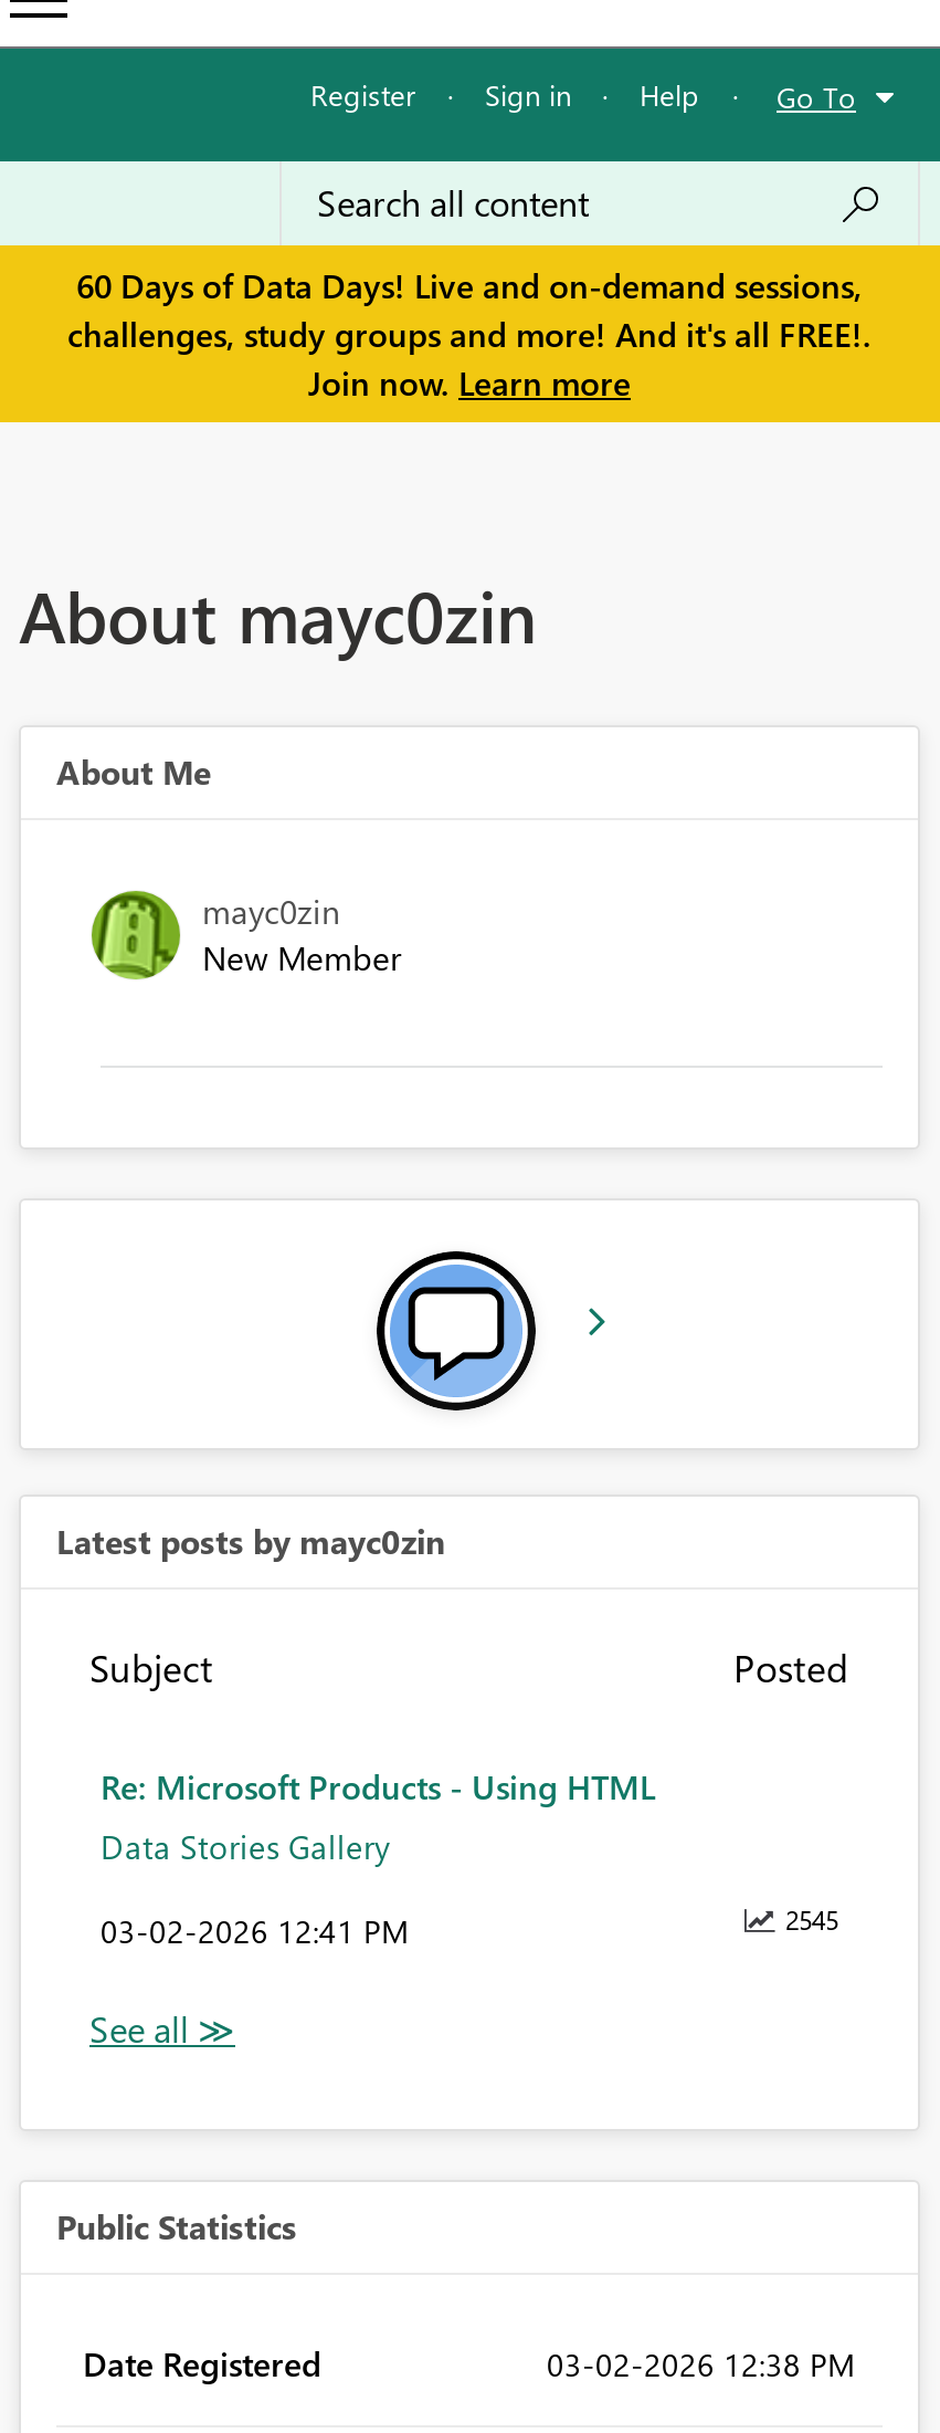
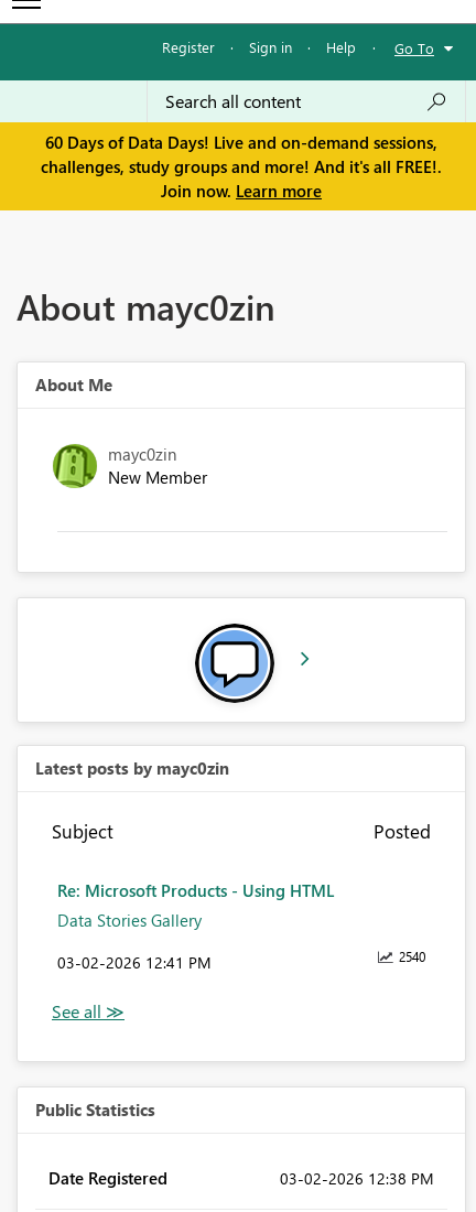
- 2545
+ 2540
